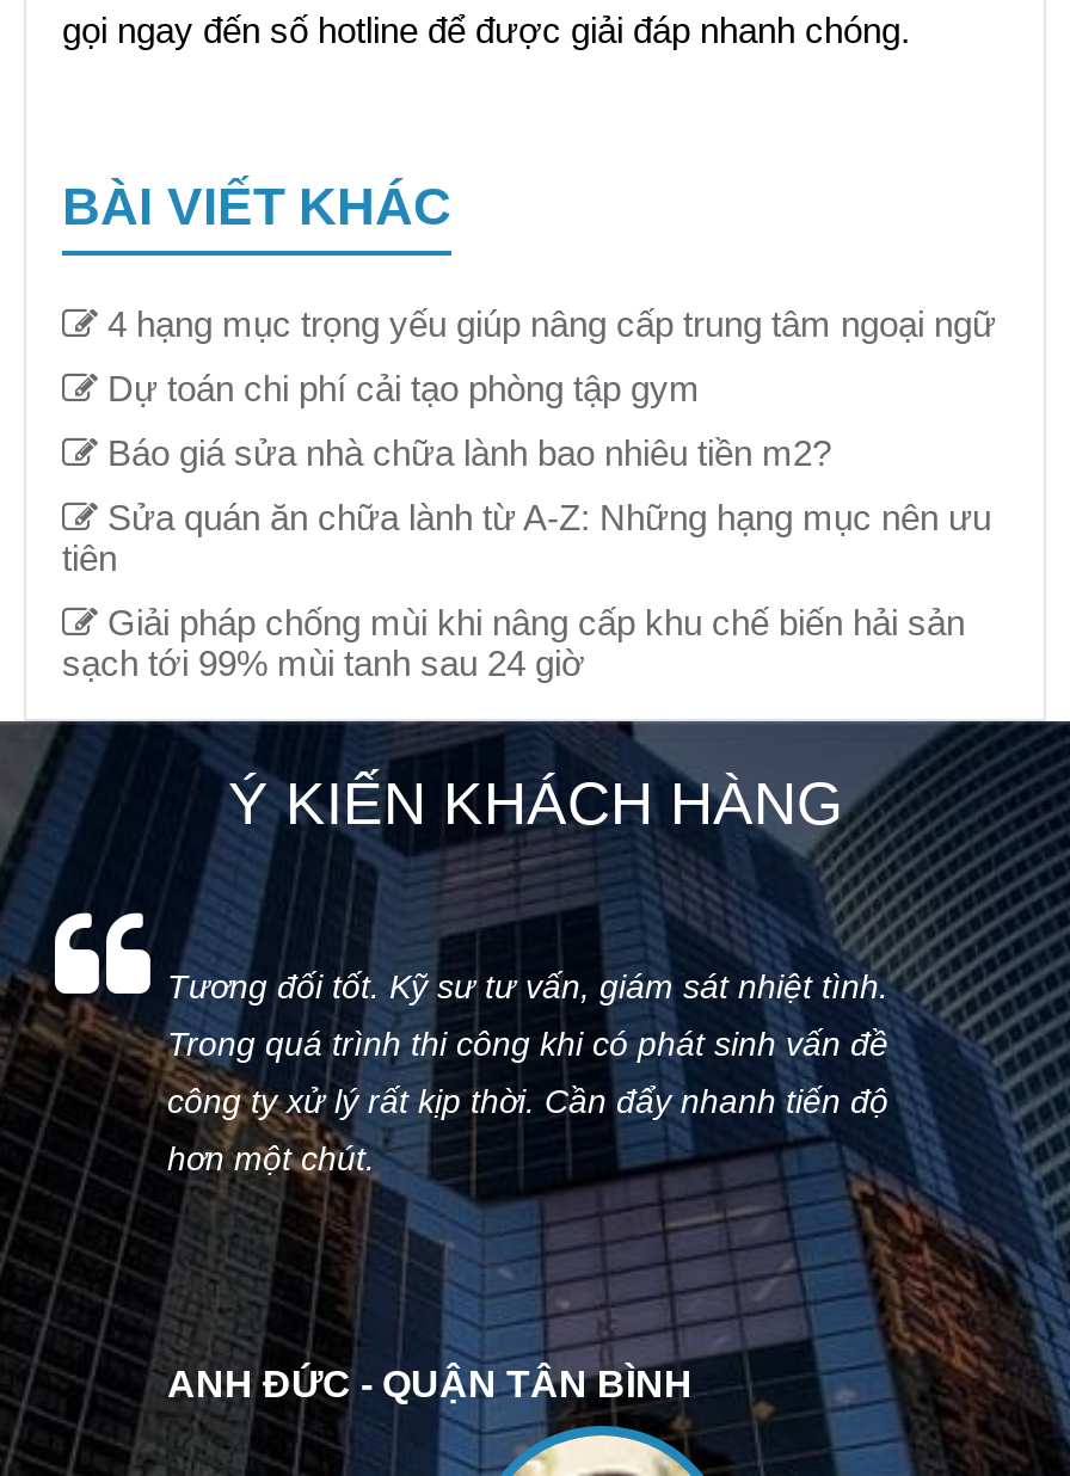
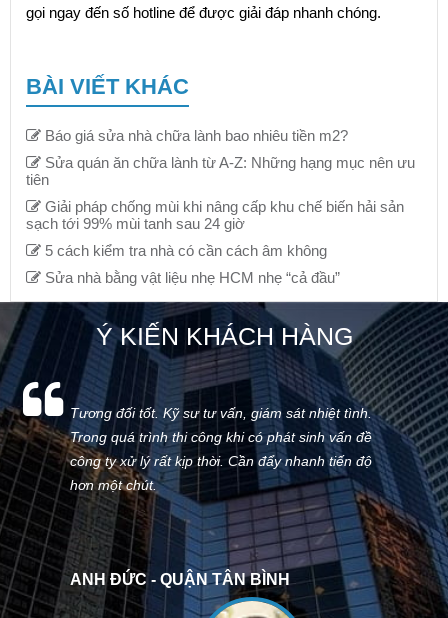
- 4 hạng mục trọng yếu giúp nâng cấp trung tâm ngoại ngữ
- Dự toán chi phí cải tạo phòng tập gym

moved up: Báo giá sửa nhà chữa lành bao nhiêu tiền m2? | Sửa quán ăn chữa lành từ A-Z: Những hạng mục nên ưu | tiên | Giải pháp chống mùi khi nâng cấp khu chế biến hải sản | sạch tới 99% mùi tanh sau 24 giờ

+ 5 cách kiểm tra nhà có cần cách âm không
+ Sửa nhà bằng vật liệu nhẹ HCM nhẹ “cả đầu”
